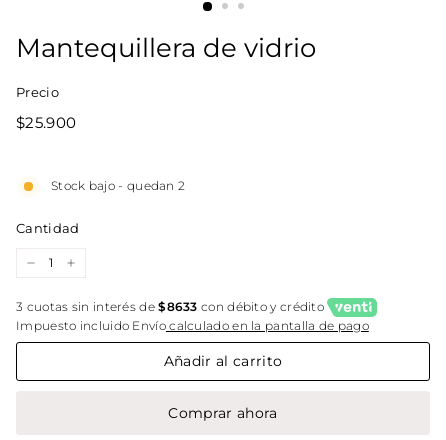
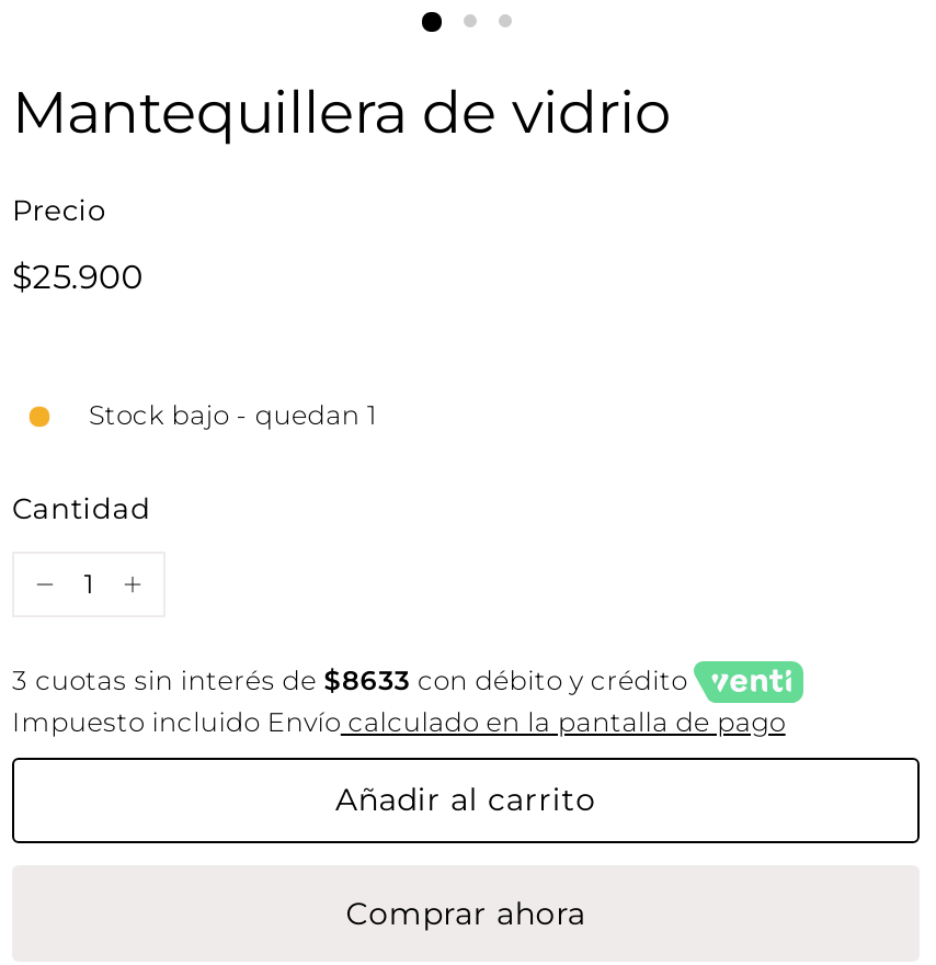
- Stock bajo - quedan 2
+ Stock bajo - quedan 1
